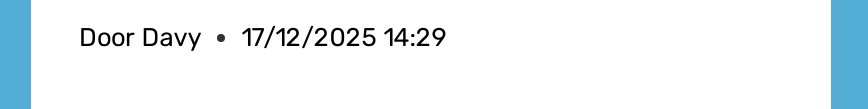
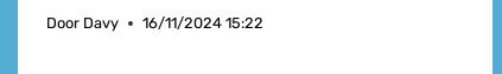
- Door Davy 17/12/2025 14:29
+ Door Davy 16/11/2024 15:22
